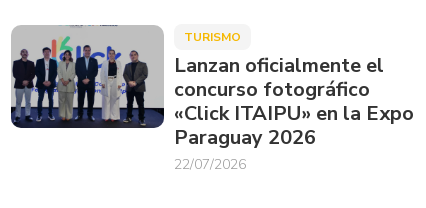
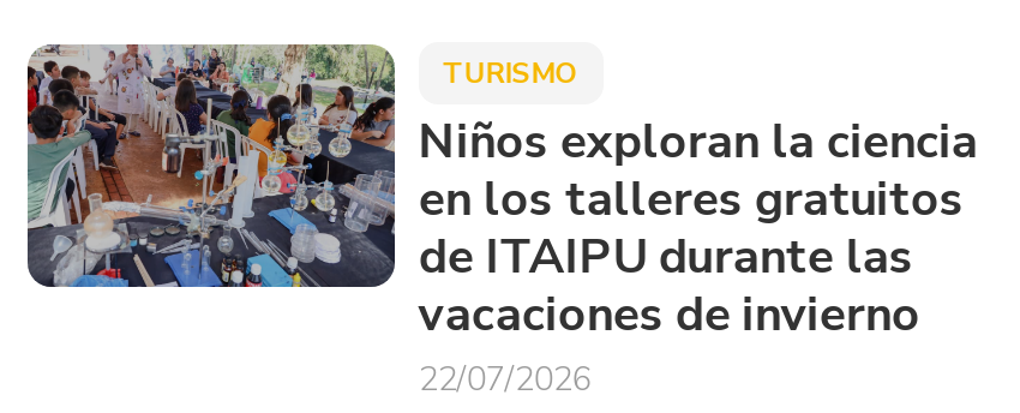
- [image]
- Lanzan oficialmente el
- concurso fotográfico
- «Click ITAIPU» en la Expo
- Paraguay 2026
+ [image]
+ Niños exploran la ciencia
+ en los talleres gratuitos
+ de ITAIPU durante las
+ vacaciones de invierno
